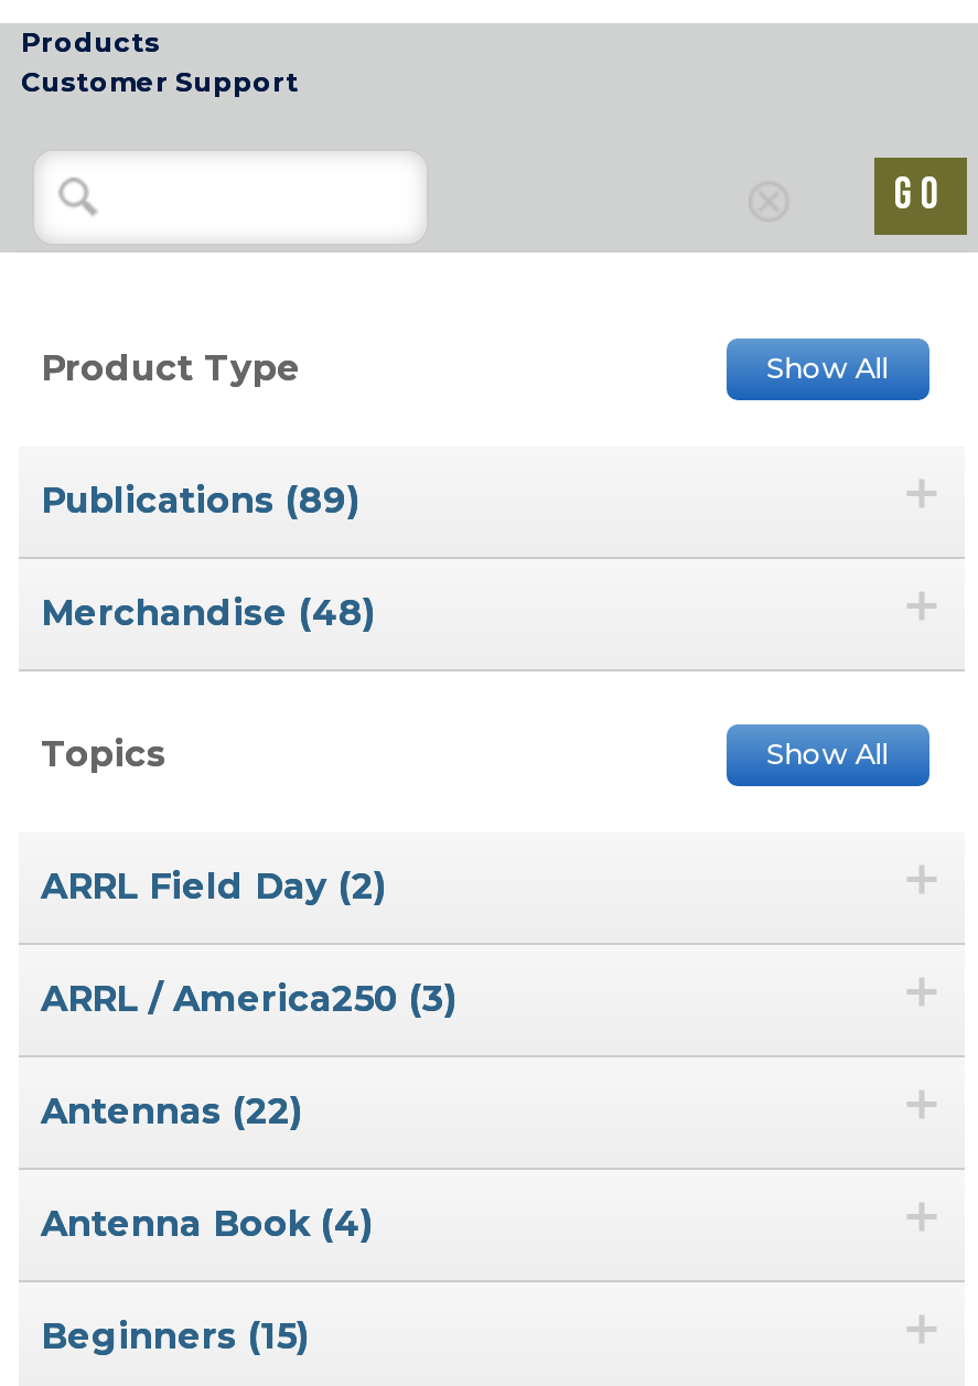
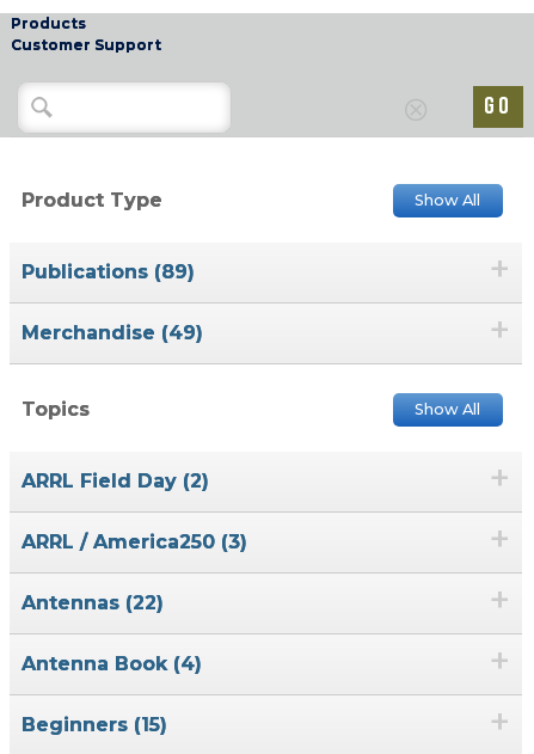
- Merchandise (48)
+ Merchandise (49)
